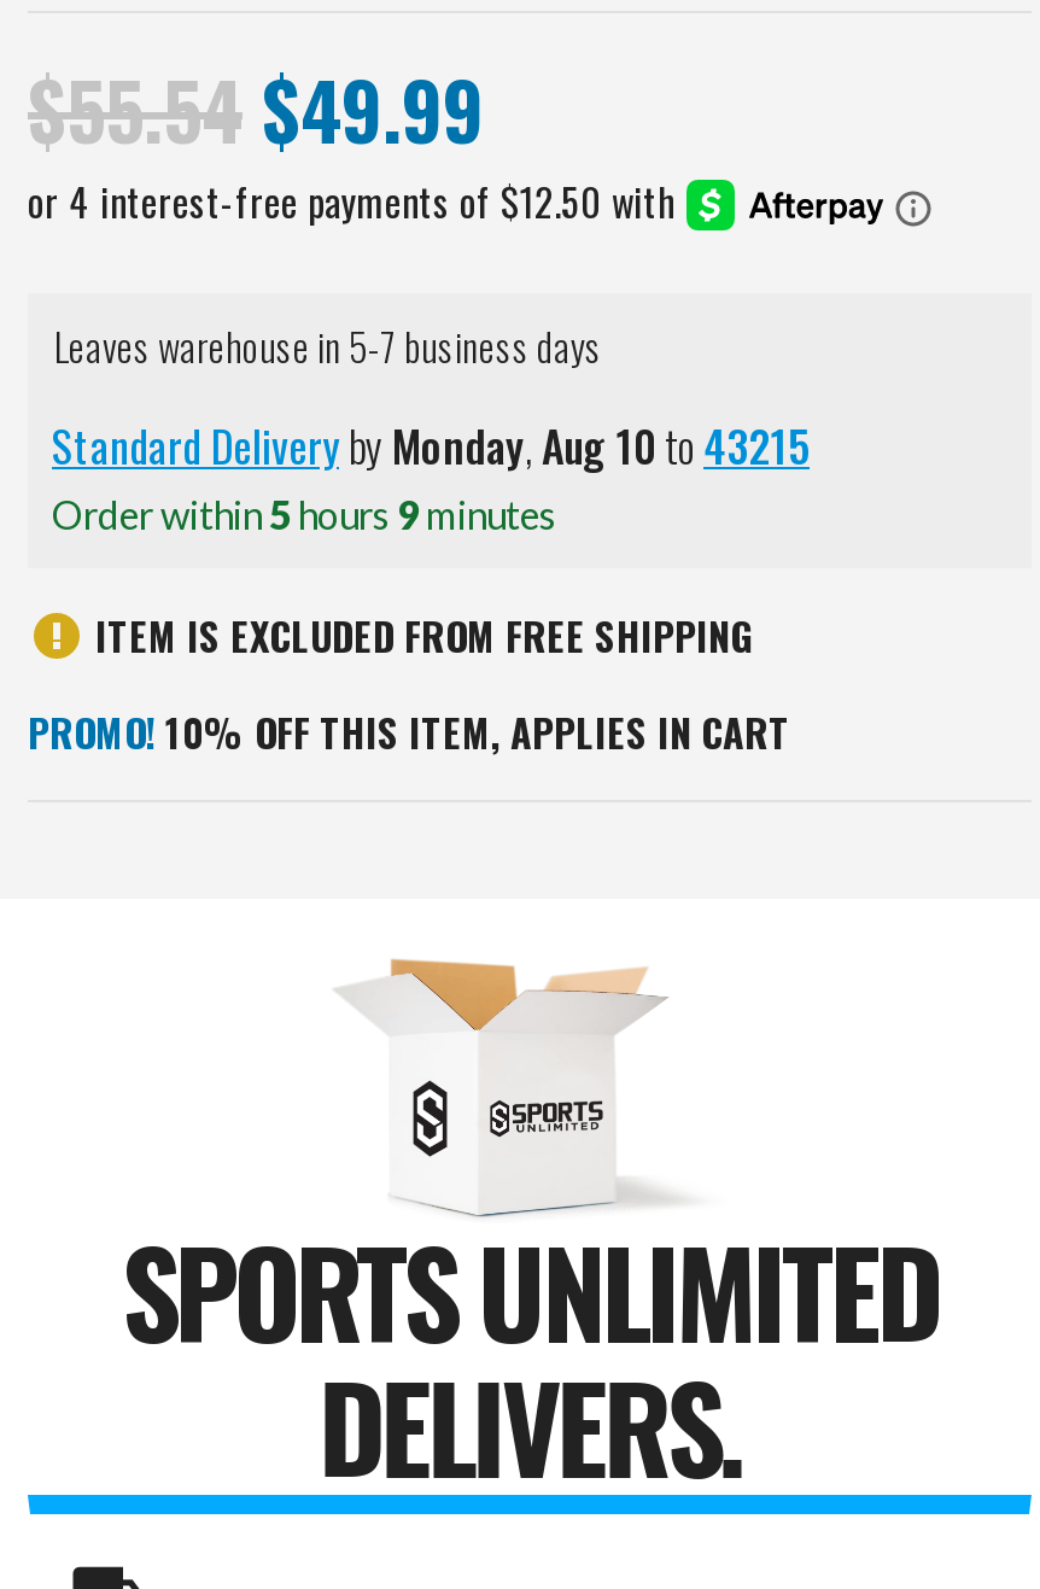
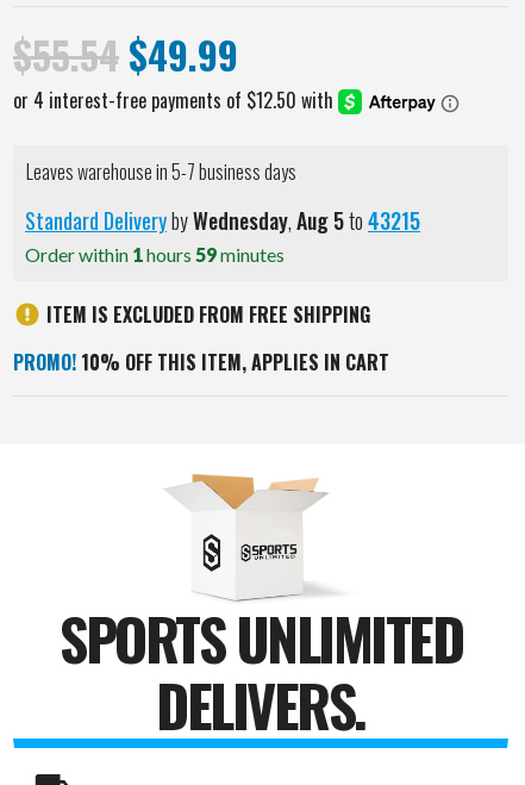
- Standard Delivery by Monday, Aug 10 to 43215
+ Standard Delivery by Wednesday, Aug 5 to 43215

- Order within 5 hours 9 minutes
+ Order within 1 hours 59 minutes
